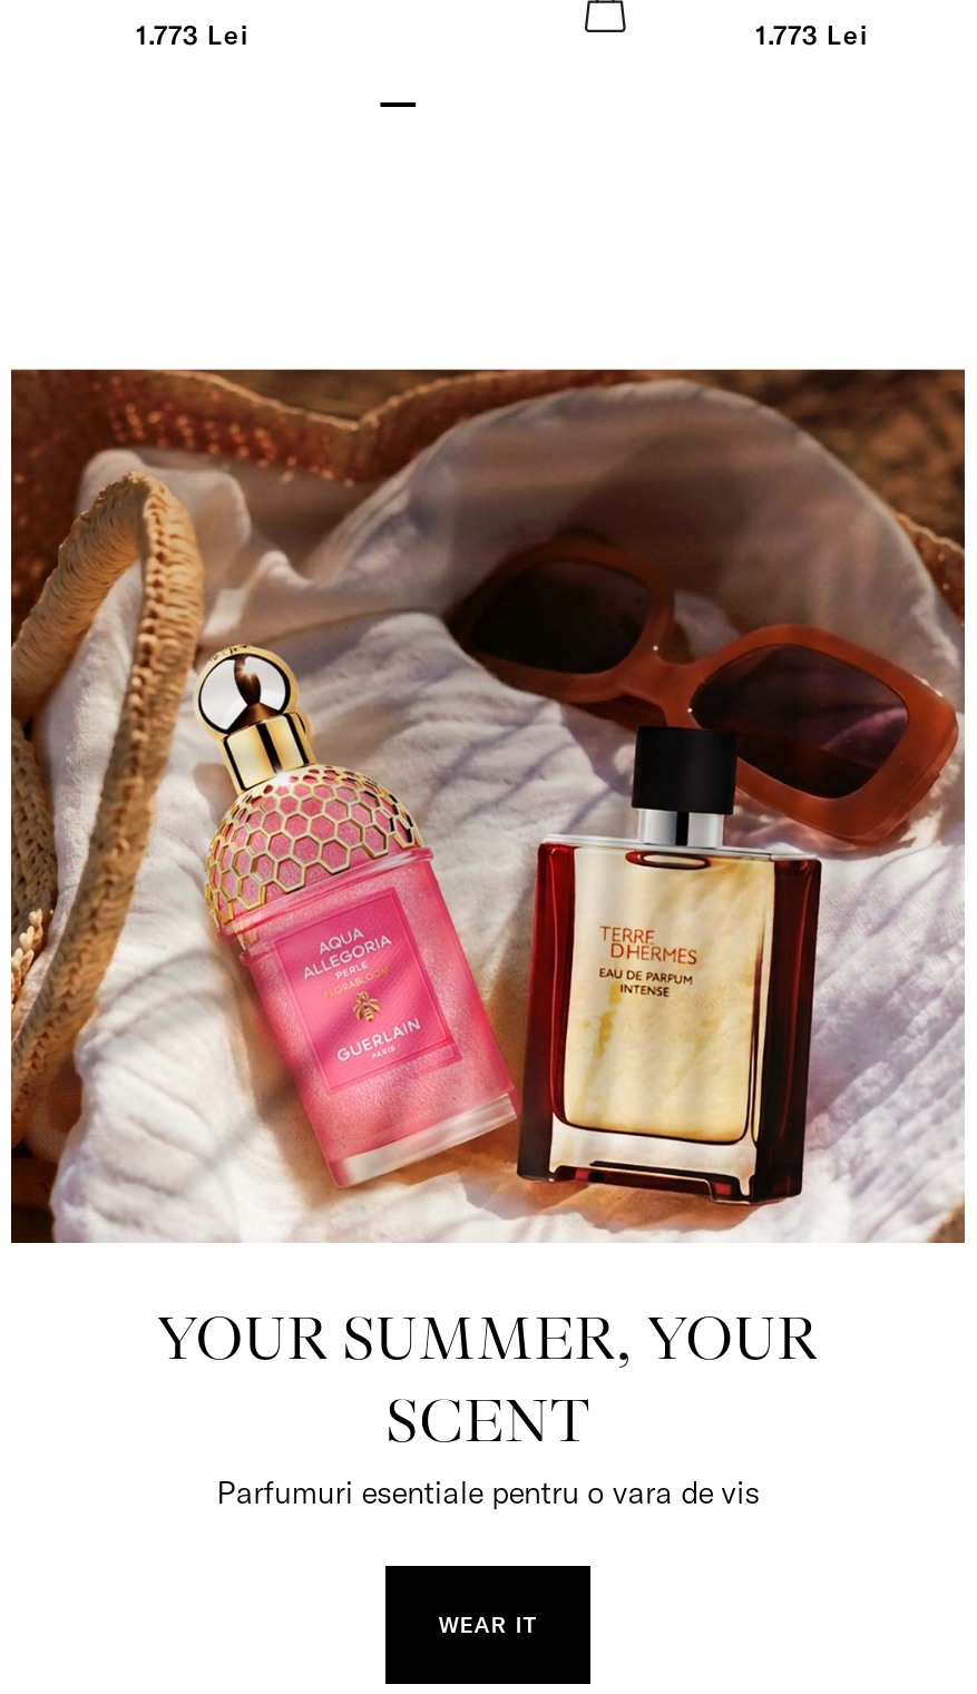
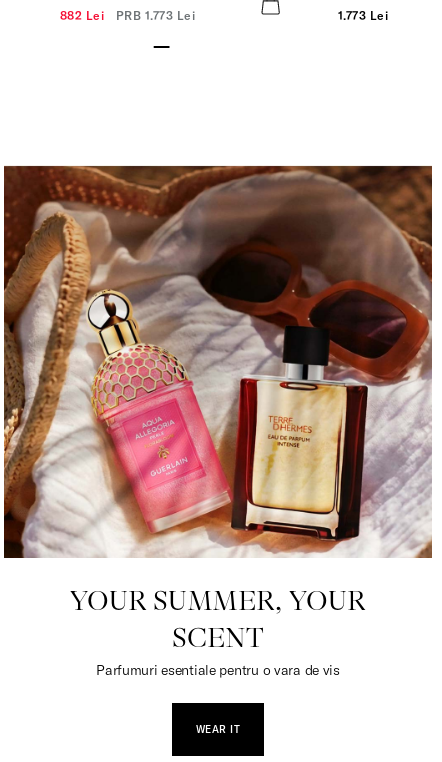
- 1.773 Lei
+ 882 Lei PRB 1.773 Lei
